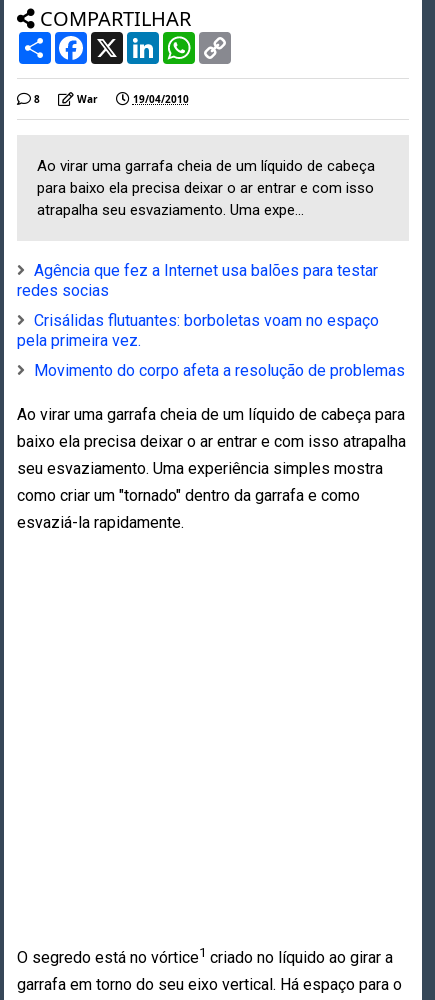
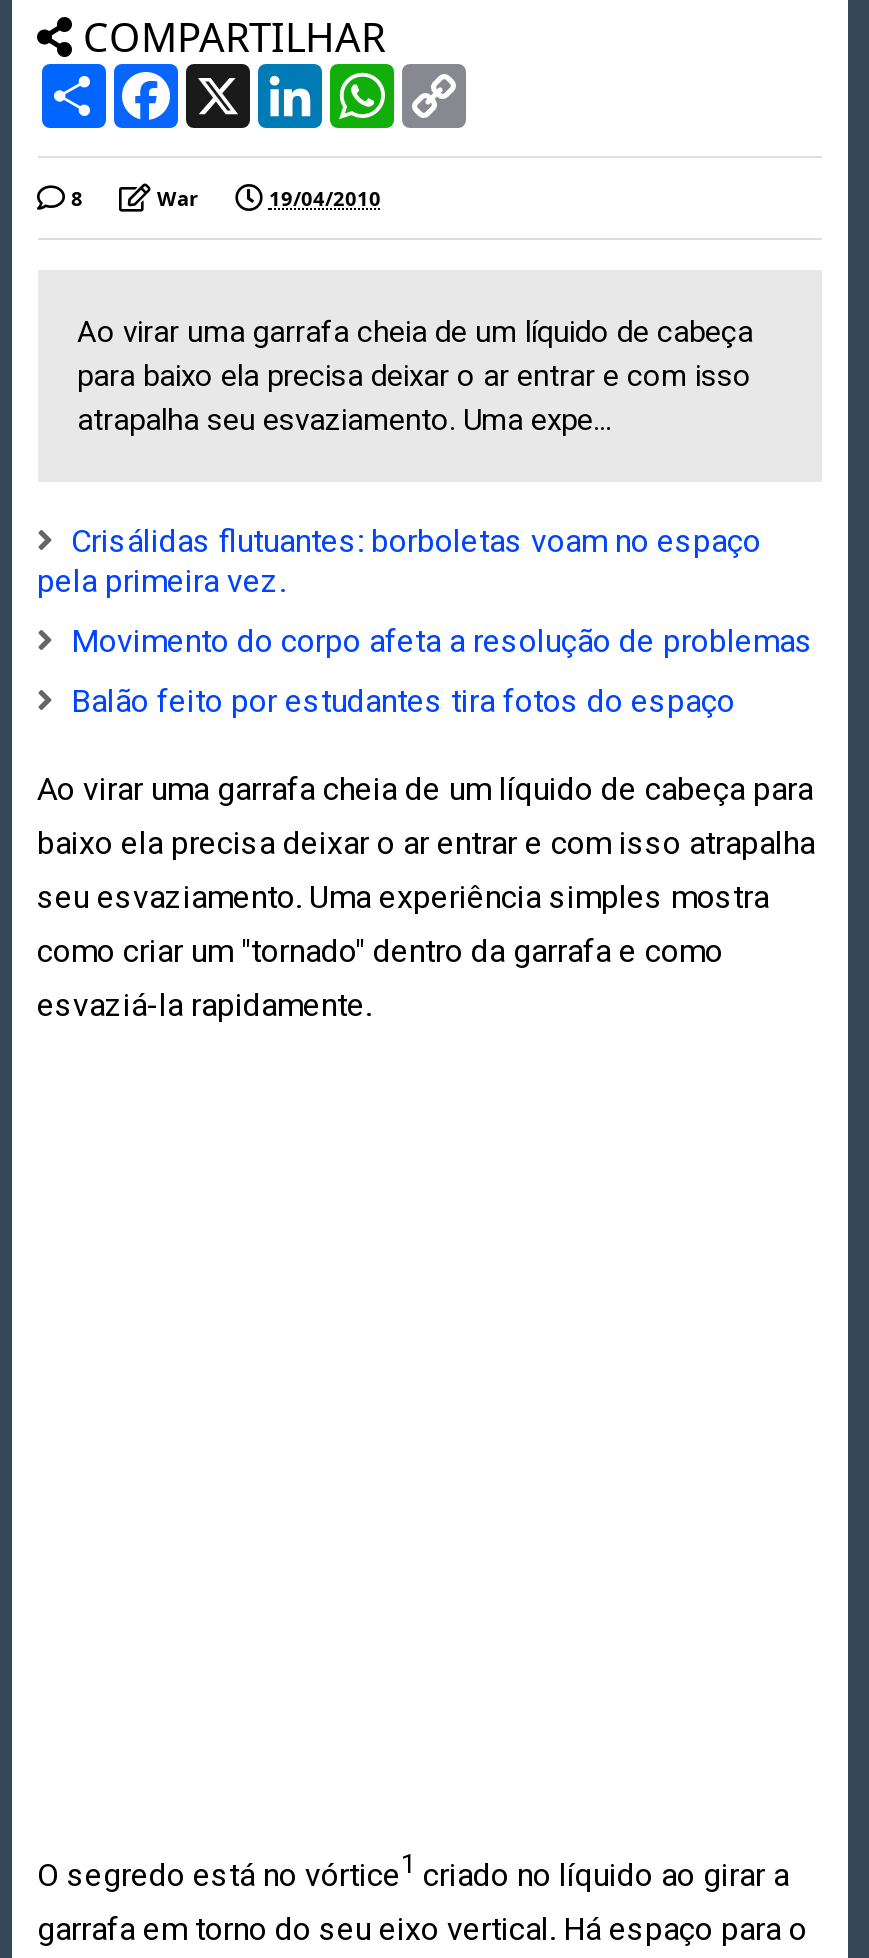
- Agência que fez a Internet usa balões para testar
- redes socias

moved up: Crisálidas flutuantes: borboletas voam no espaço | pela primeira vez. | Movimento do corpo afeta a resolução de problemas

+ Balão feito por estudantes tira fotos do espaço
